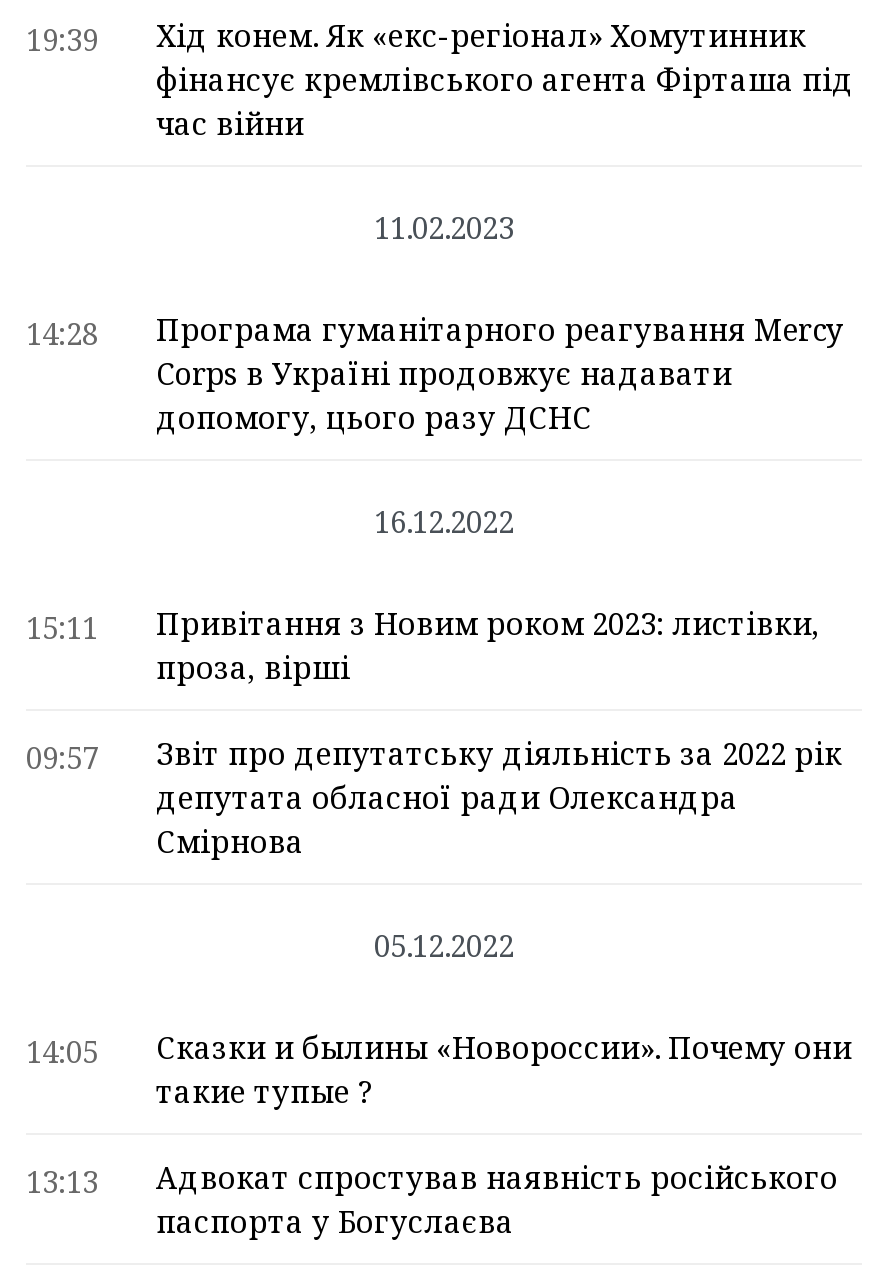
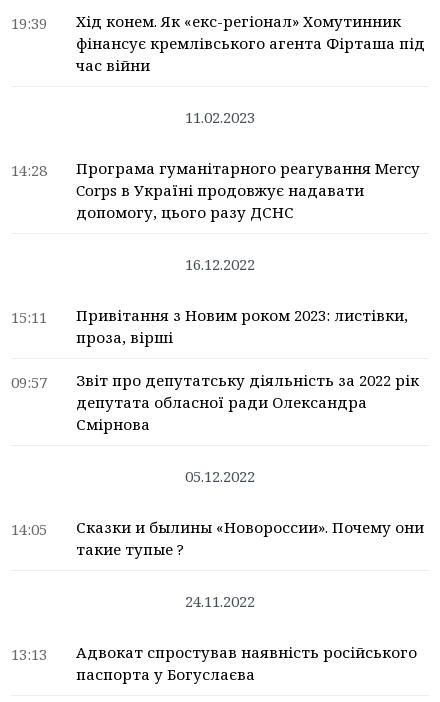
+ 24.11.2022
